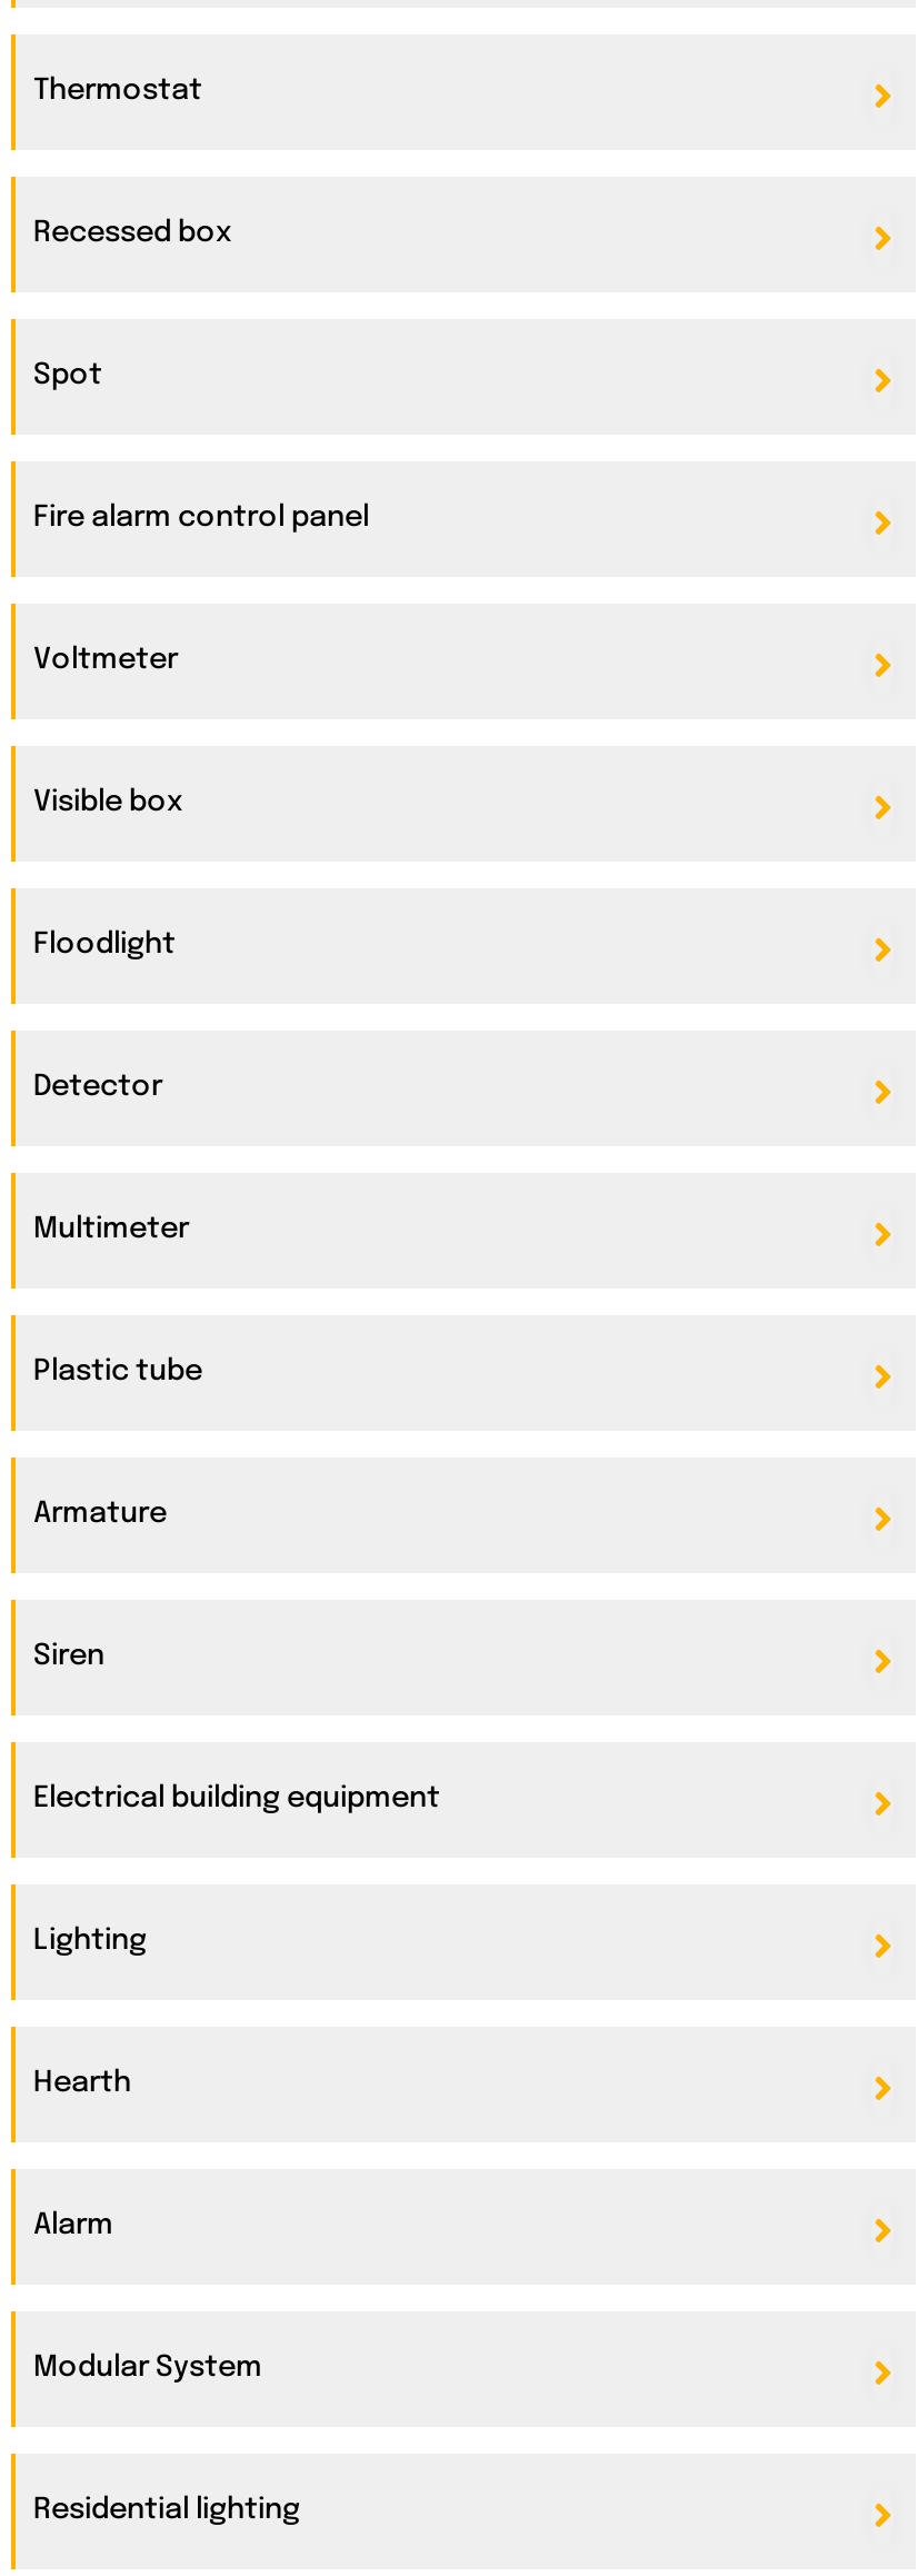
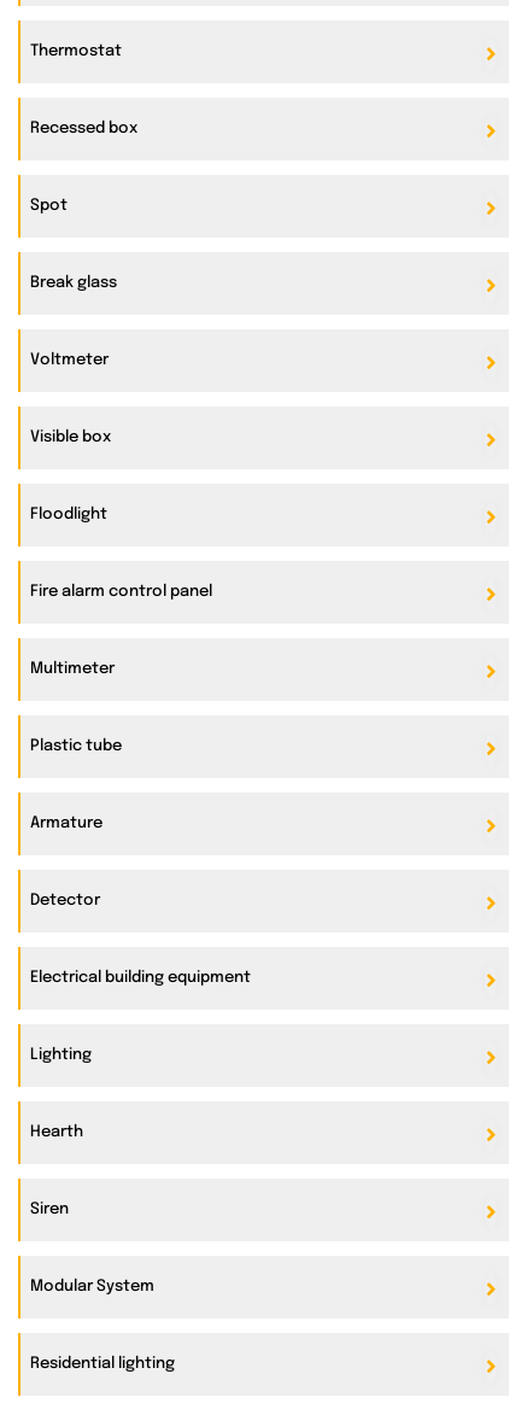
+ Break glass

moved down: Fire alarm control panel

moved down: Detector

moved down: Siren

- Alarm
